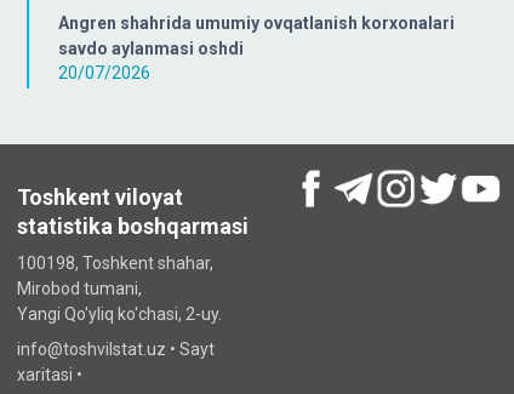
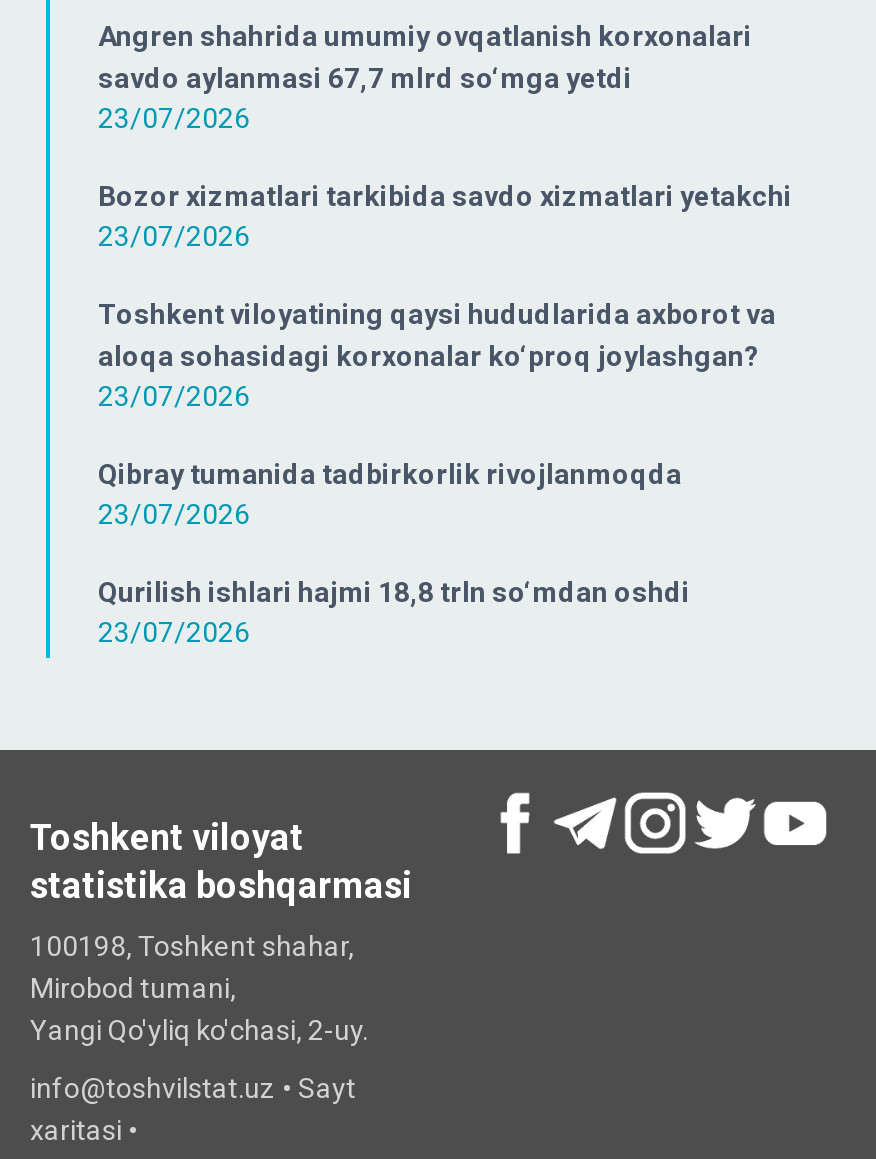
- savdo aylanmasi oshdi
- 20/07/2026
+ savdo aylanmasi 67,7 mlrd so‘mga yetdi
+ 23/07/2026
+ Bozor xizmatlari tarkibida savdo xizmatlari yetakchi
+ 23/07/2026
+ Toshkent viloyatining qaysi hududlarida axborot va
+ aloqa sohasidagi korxonalar ko‘proq joylashgan?
+ 23/07/2026
+ Qibray tumanida tadbirkorlik rivojlanmoqda
+ 23/07/2026
+ Qurilish ishlari hajmi 18,8 trln so‘mdan oshdi
+ 23/07/2026
